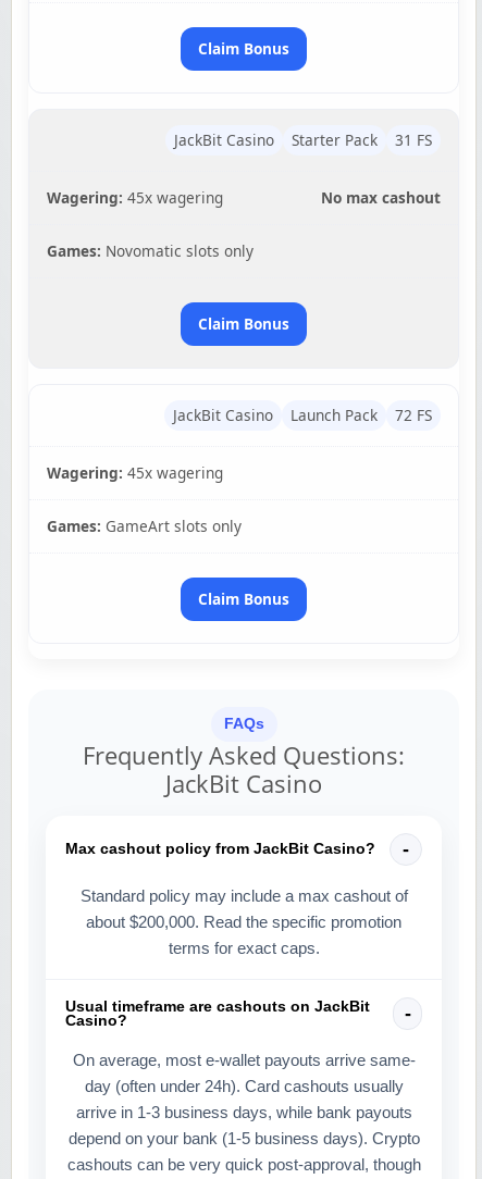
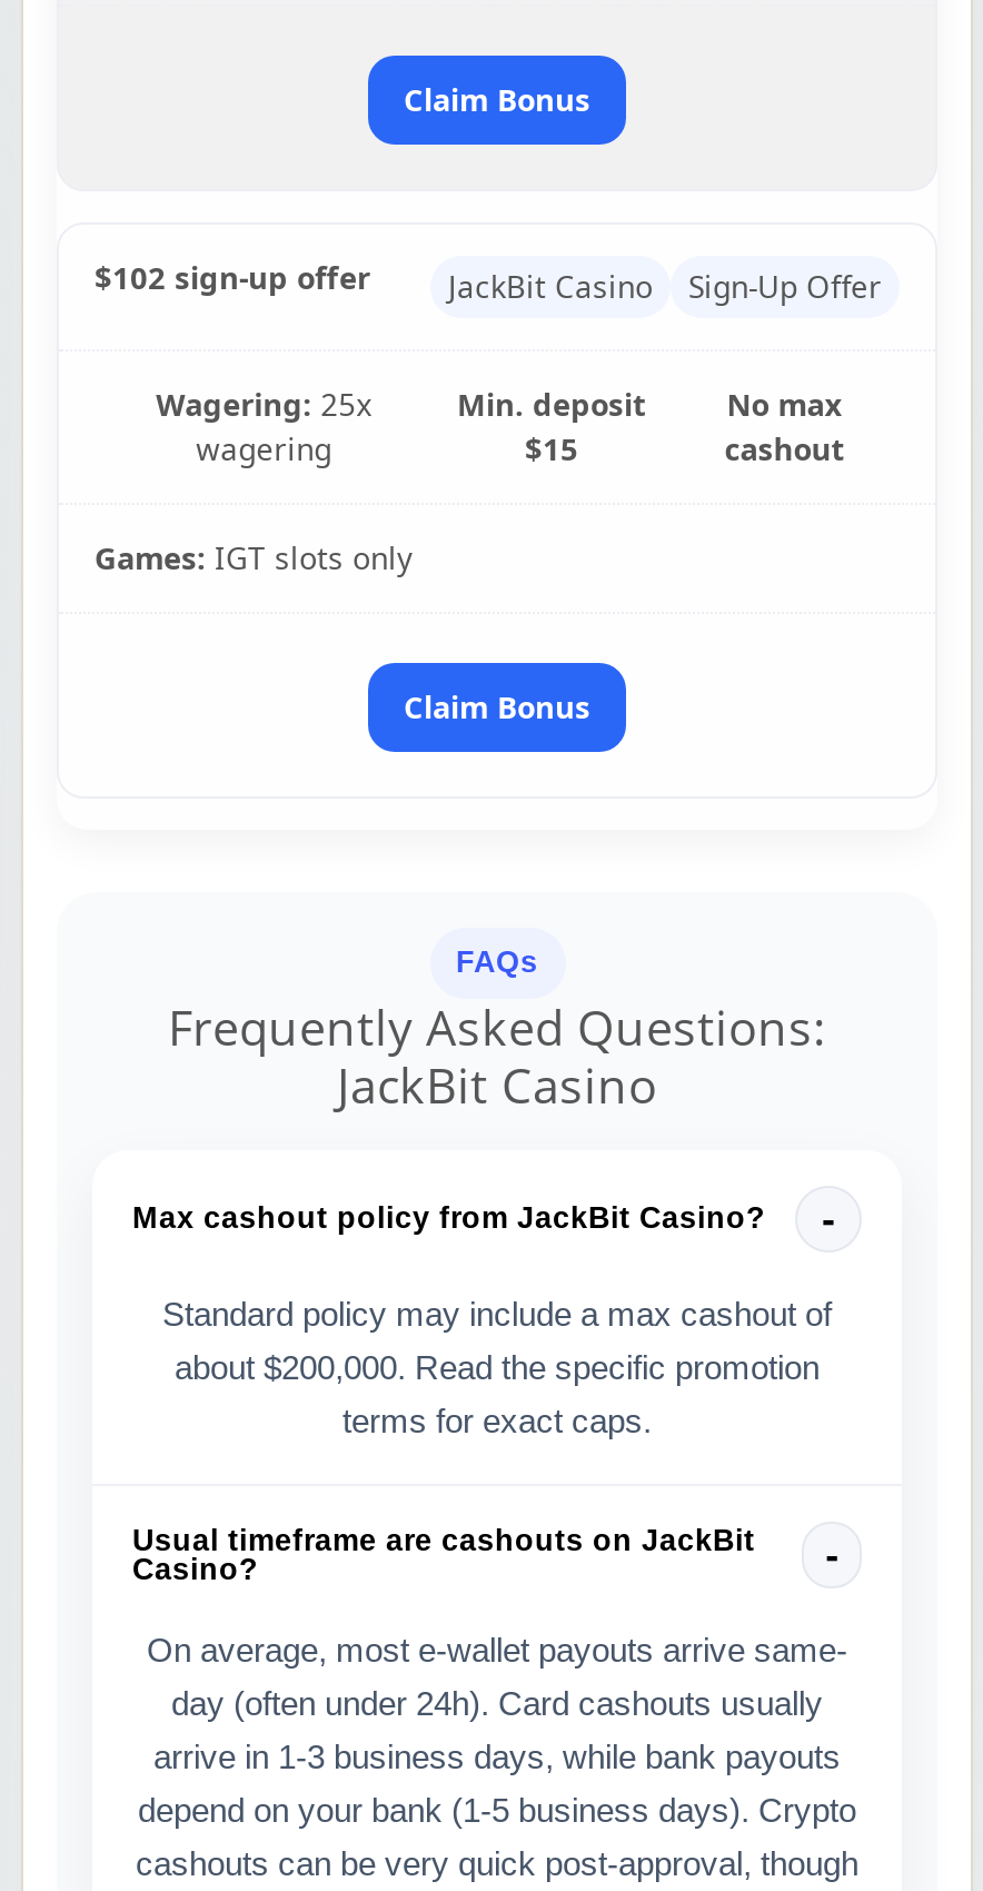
+ $102 sign-up offer

- Starter Pack
- 31 FS
- Wagering: 45x wagering
- No max cashout
- Games: Novomatic slots only
+ Sign-Up Offer
+ Wagering: 25x
+ wagering

- Claim Bonus
+ Min. deposit
+ $15

- JackBit Casino
- Launch Pack
- 72 FS
- Wagering: 45x wagering
- Games: GameArt slots only
+ No max
+ cashout
+ Games: IGT slots only
